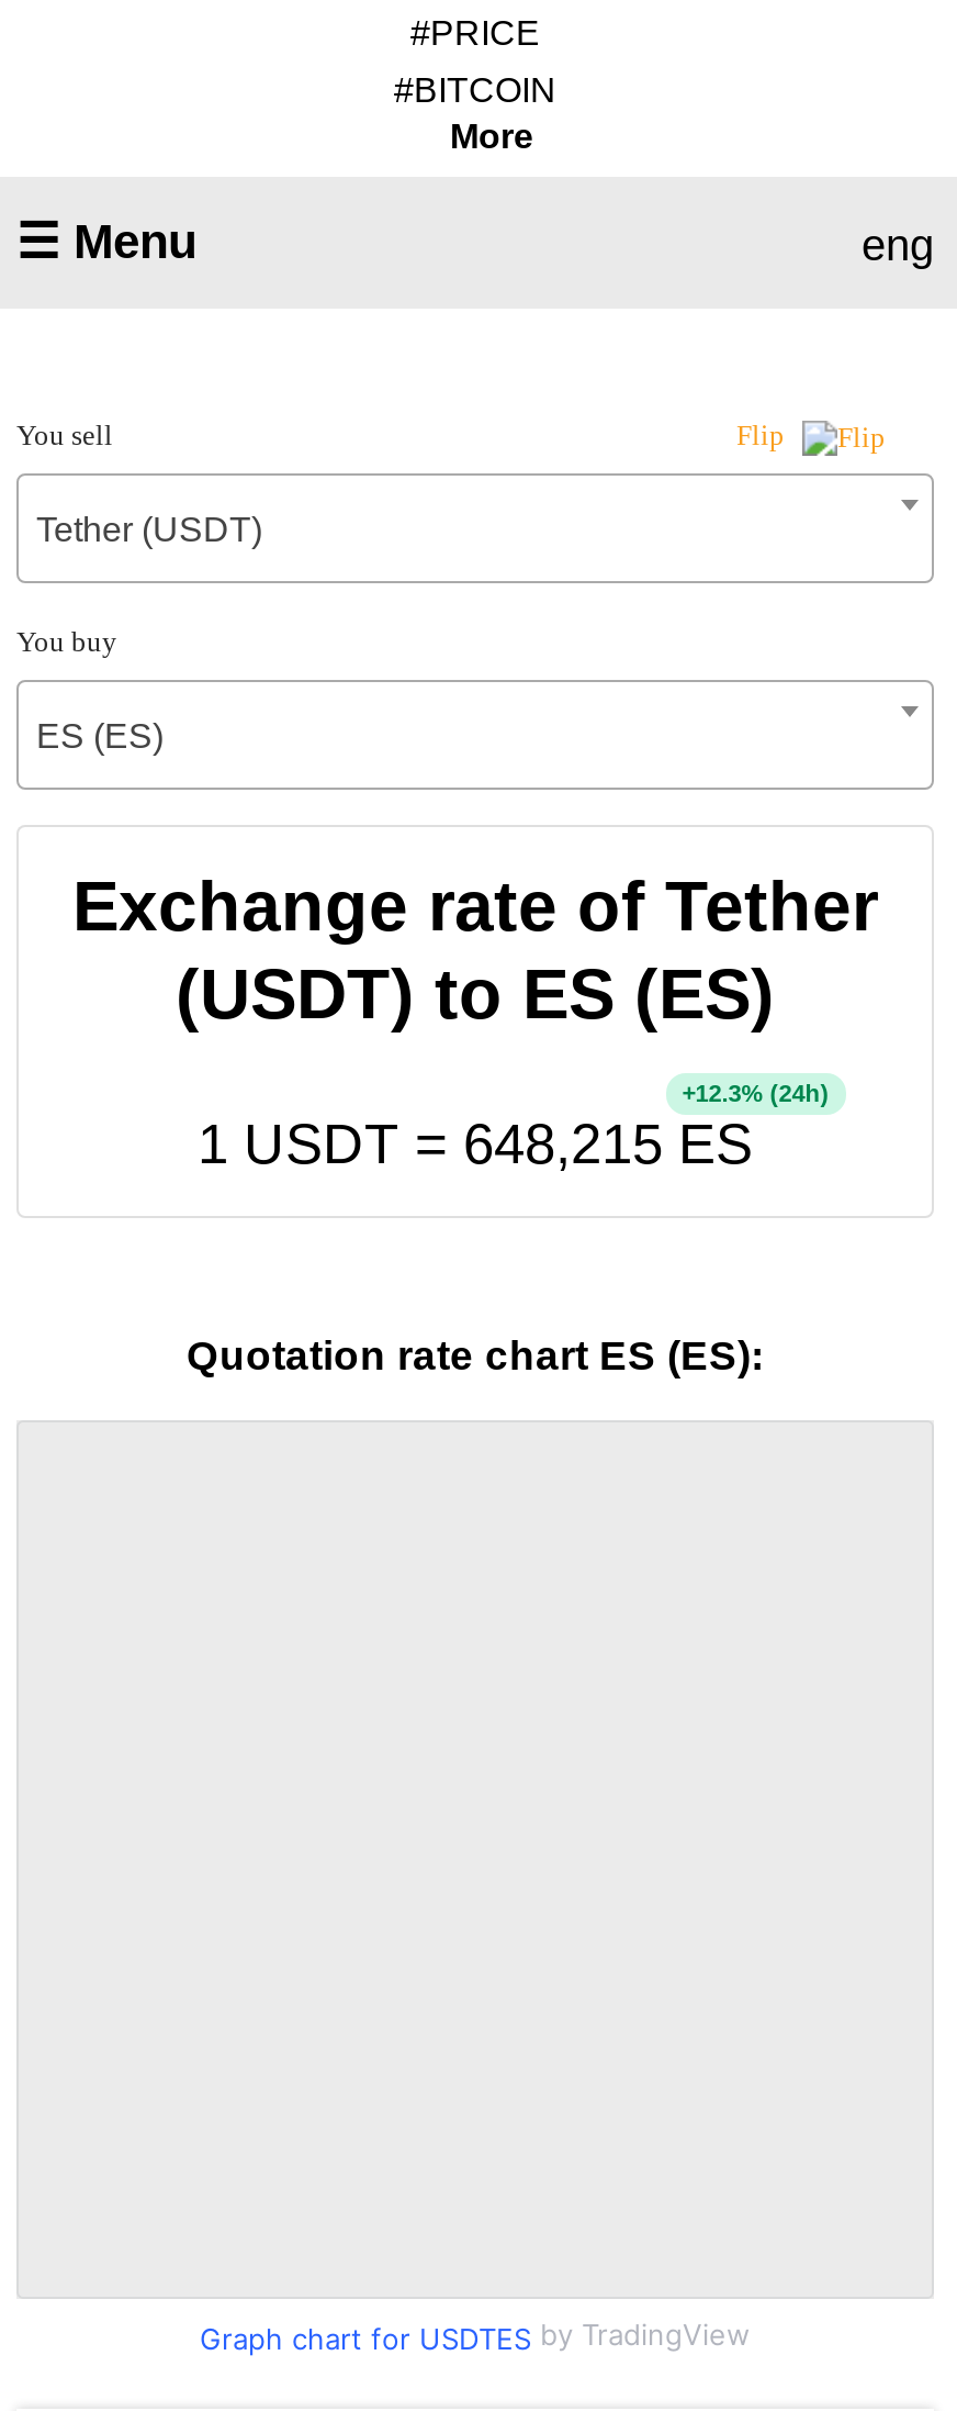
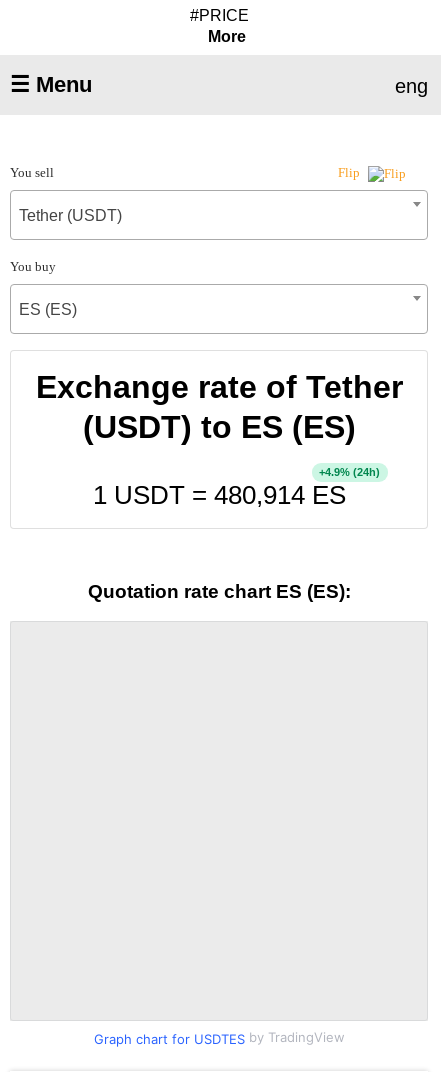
- #BITCOIN

- +12.3% (24h)
+ +4.9% (24h)

- 1 USDT = 648,215 ES
+ 1 USDT = 480,914 ES
